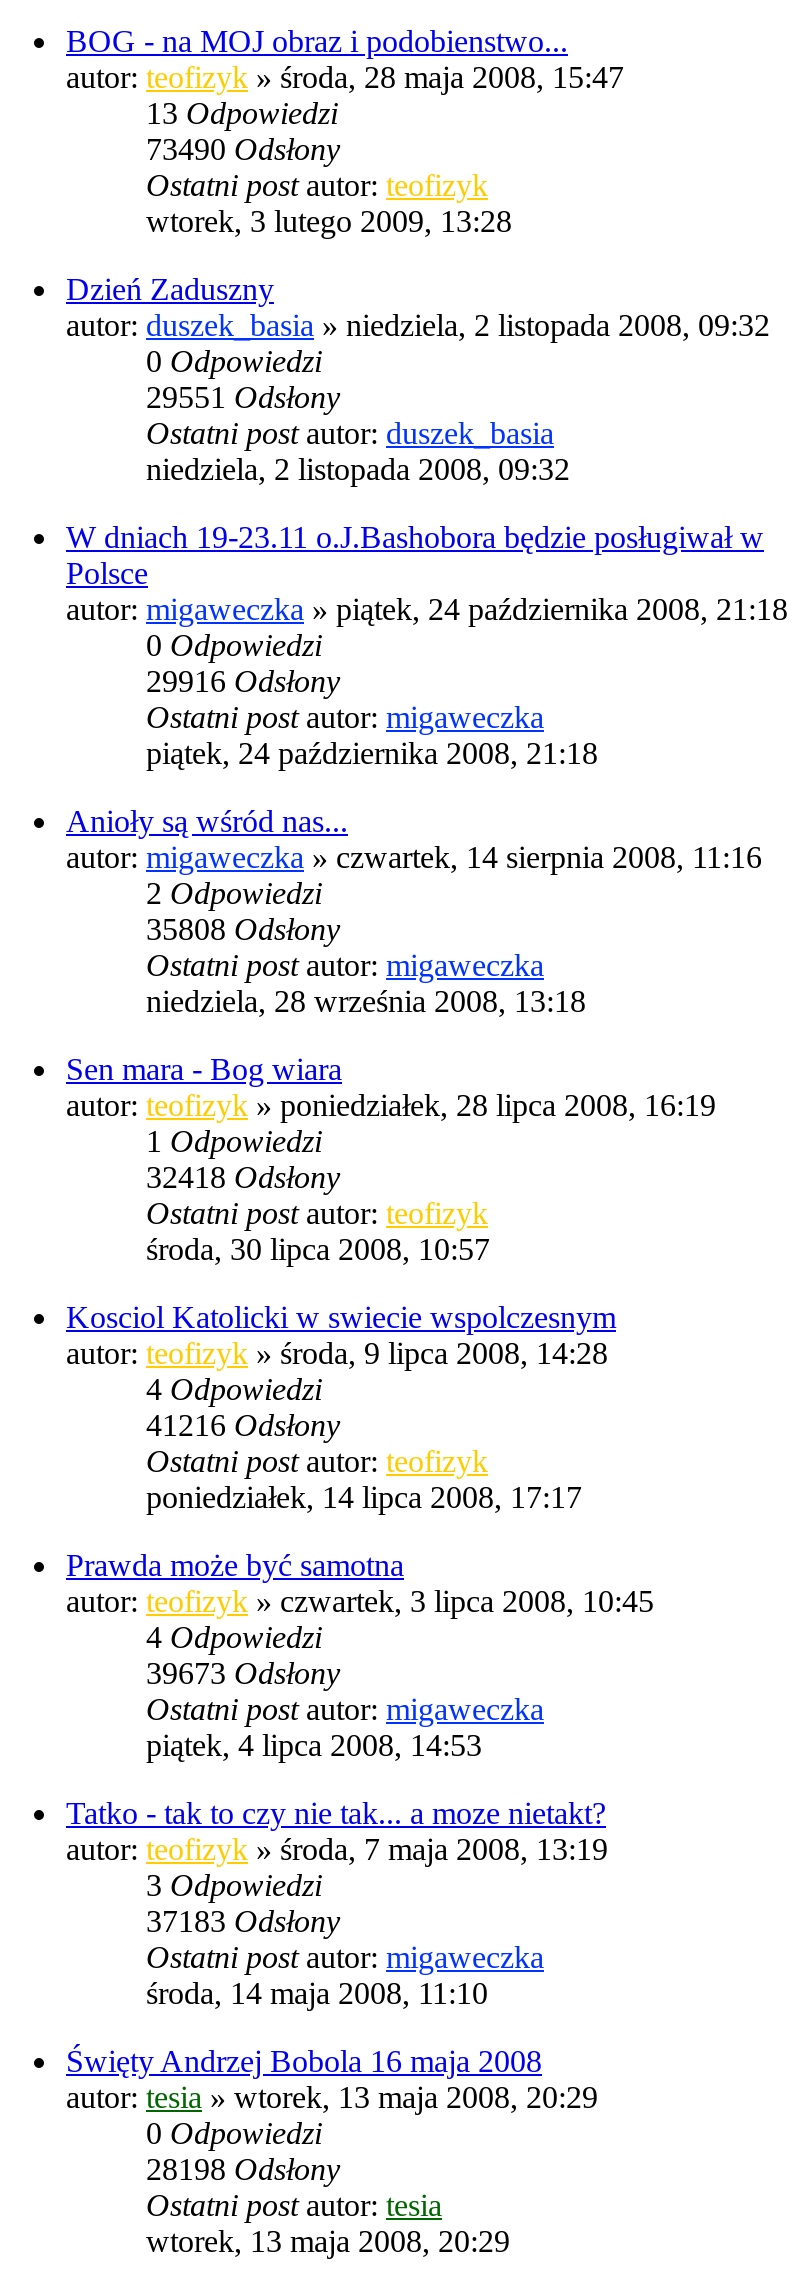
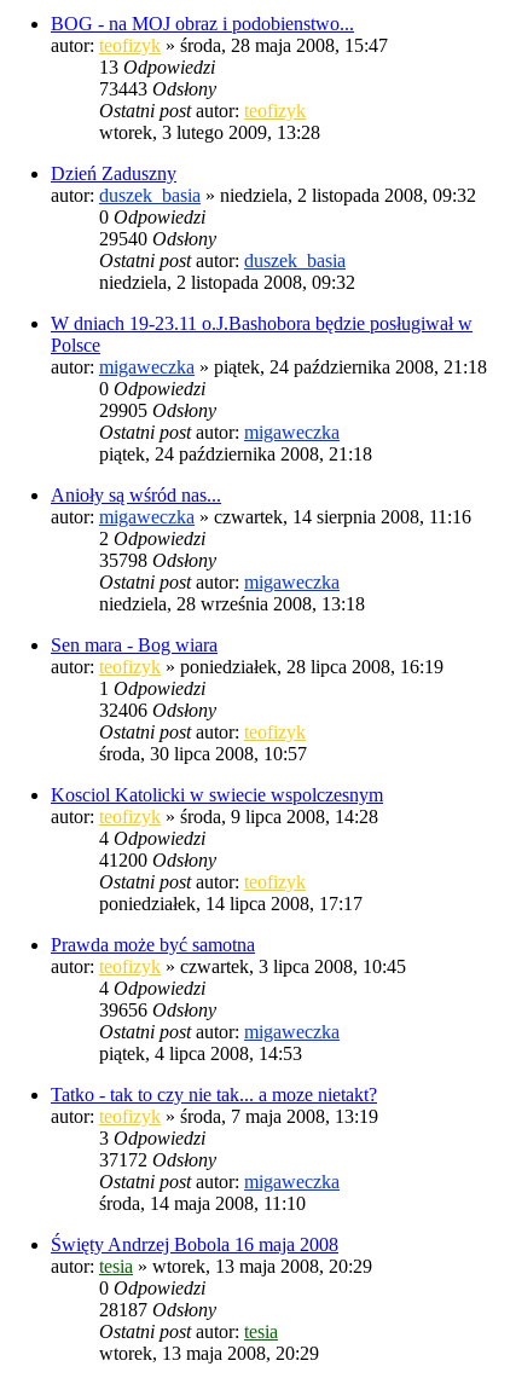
- 73490Odsłony
+ 73443Odsłony

- 29551 Odsłony
+ 29540 Odsłony

- 29916 Odsłony
+ 29905 Odsłony

- 35808 Odsłony
+ 35798 Odsłony

- 32418 Odsłony
+ 32406 Odsłony

- 41216 Odsłony
+ 41200 Odsłony

- 39673 Odsłony
+ 39656 Odsłony

- 37183 Odsłony
+ 37172 Odsłony

- 28198 Odsłony
+ 28187 Odsłony
